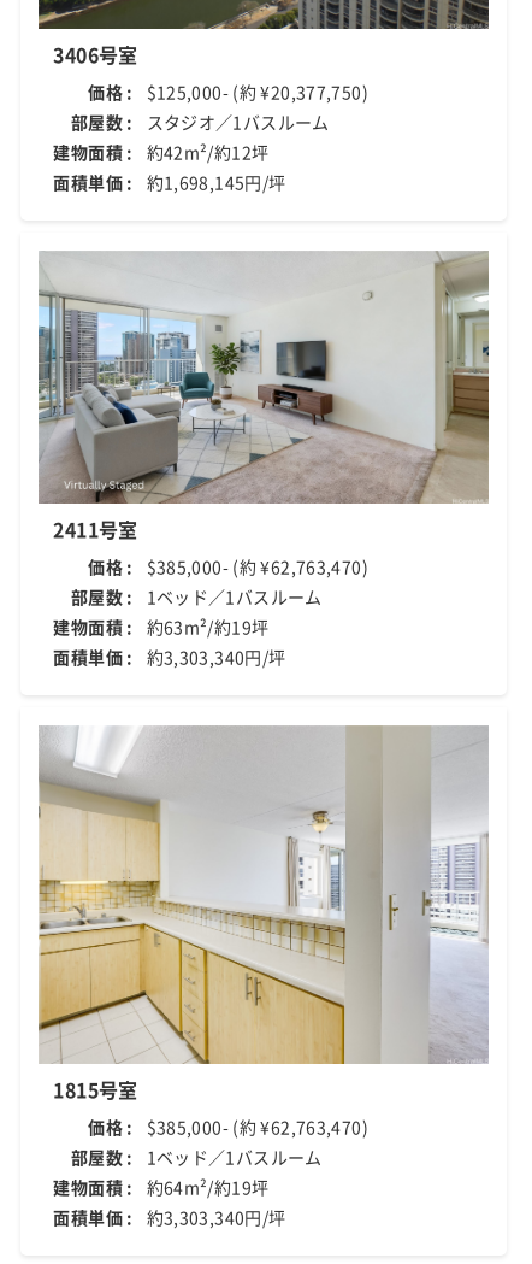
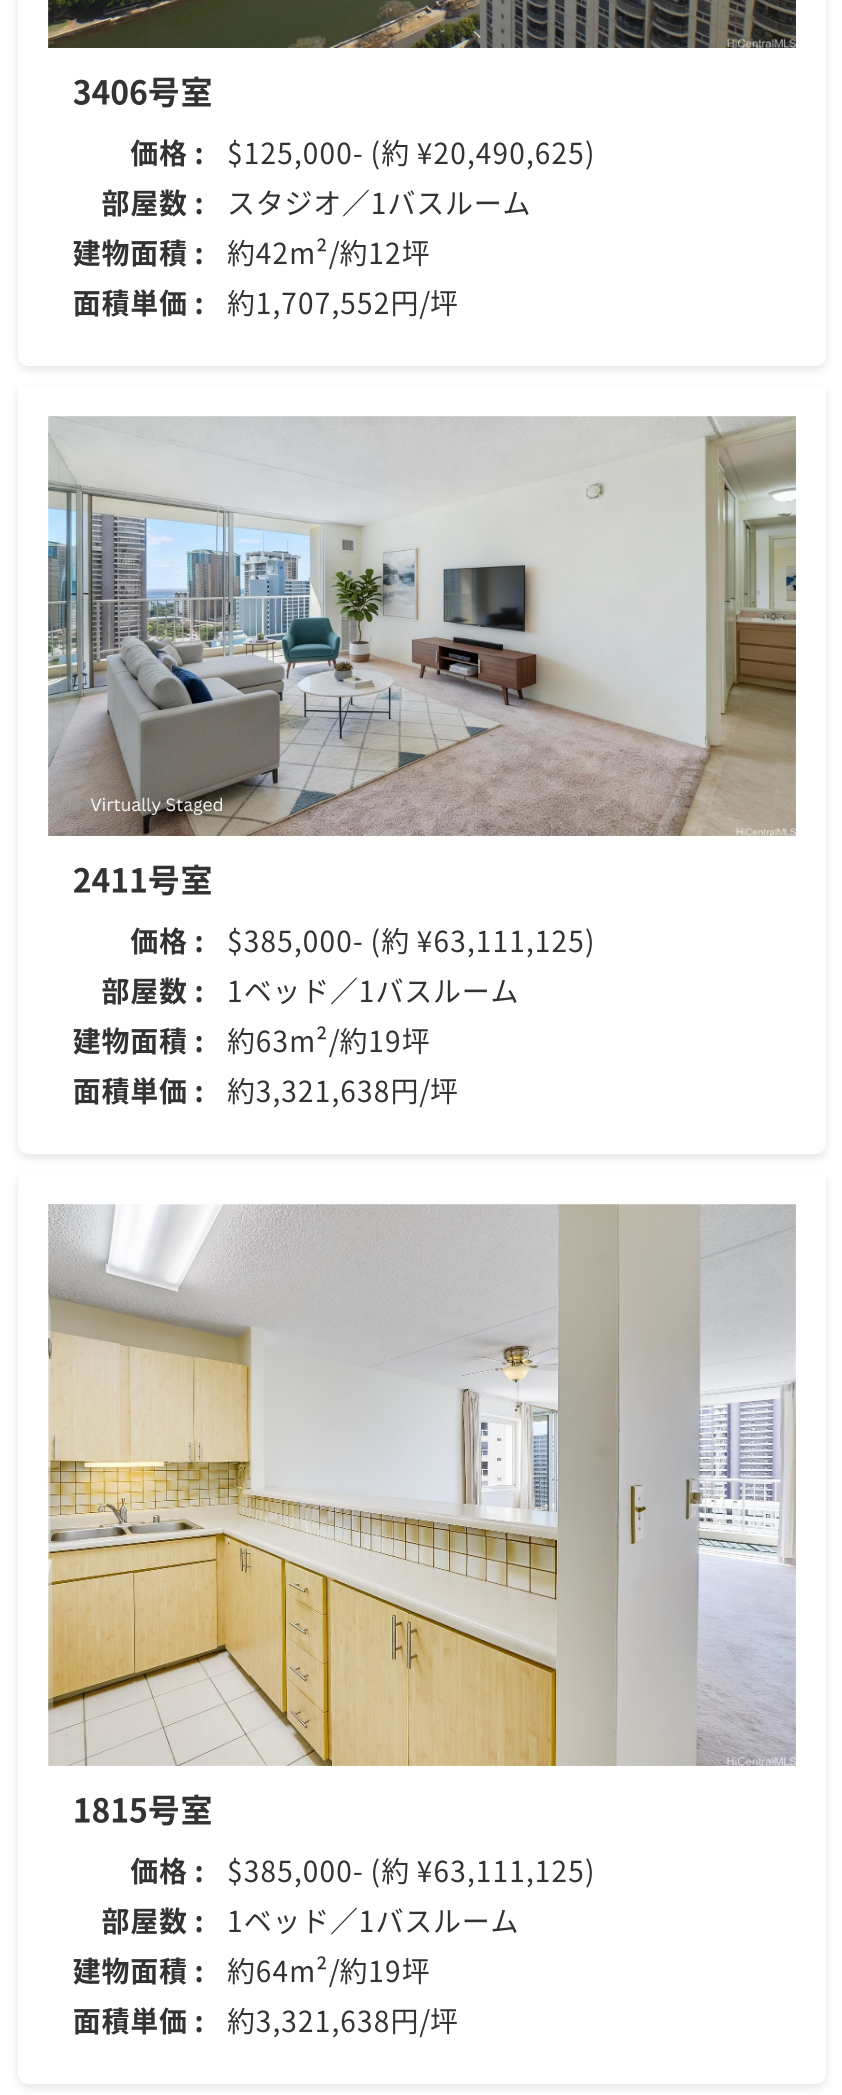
- 価格 : $125,000- (約 ¥20,377,750)
+ 価格 : $125,000- (約 ¥20,490,625)

- 面積単価 : 約1,698,145円/坪
+ 面積単価 : 約1,707,552円/坪

- 価格 : $385,000- (約 ¥62,763,470)
+ 価格 : $385,000- (約 ¥63,111,125)

- 面積単価 : 約3,303,340円/坪
+ 面積単価 : 約3,321,638円/坪

- 価格 : $385,000- (約 ¥62,763,470)
+ 価格 : $385,000- (約 ¥63,111,125)

- 面積単価 : 約3,303,340円/坪
+ 面積単価 : 約3,321,638円/坪
